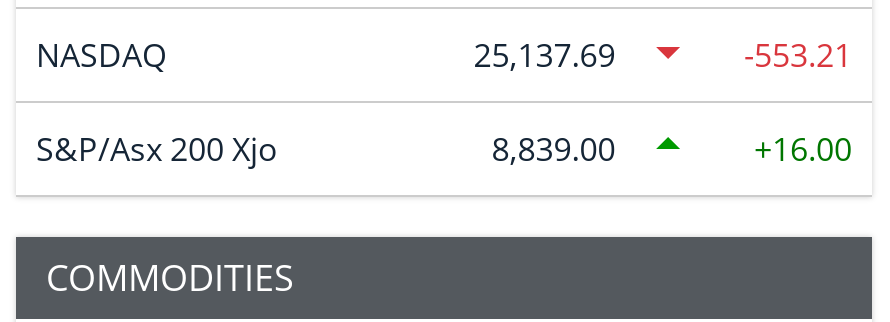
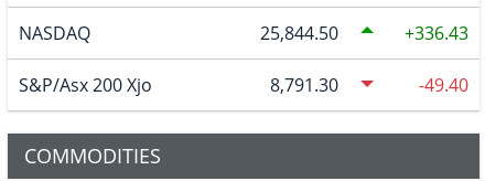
- 25,137.69
+ 25,844.50

- -553.21
+ 336.43

- 8,839.00
+ 8,791.30

- 16.00
+ -49.40
